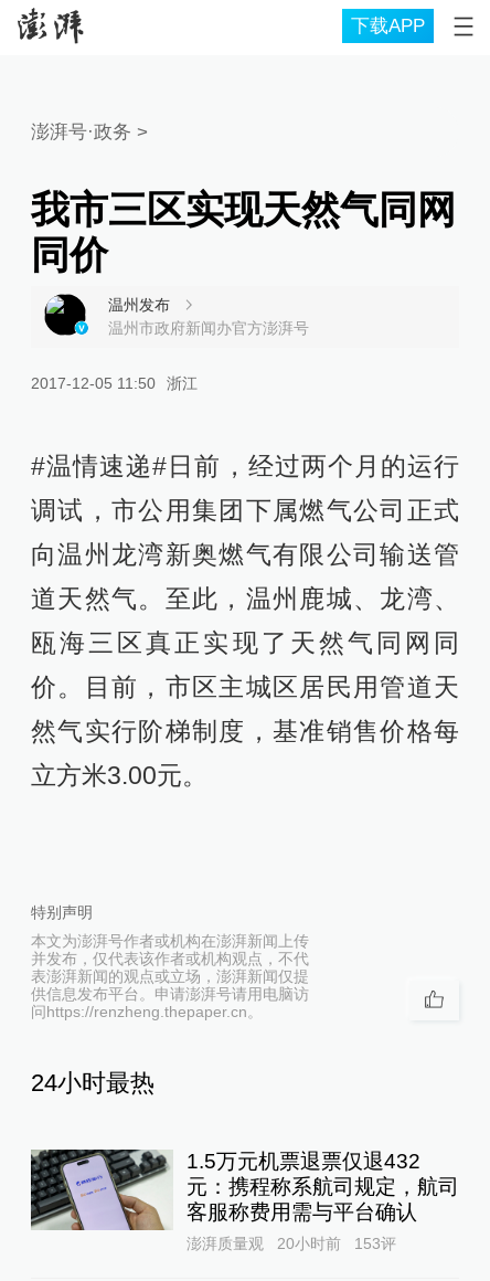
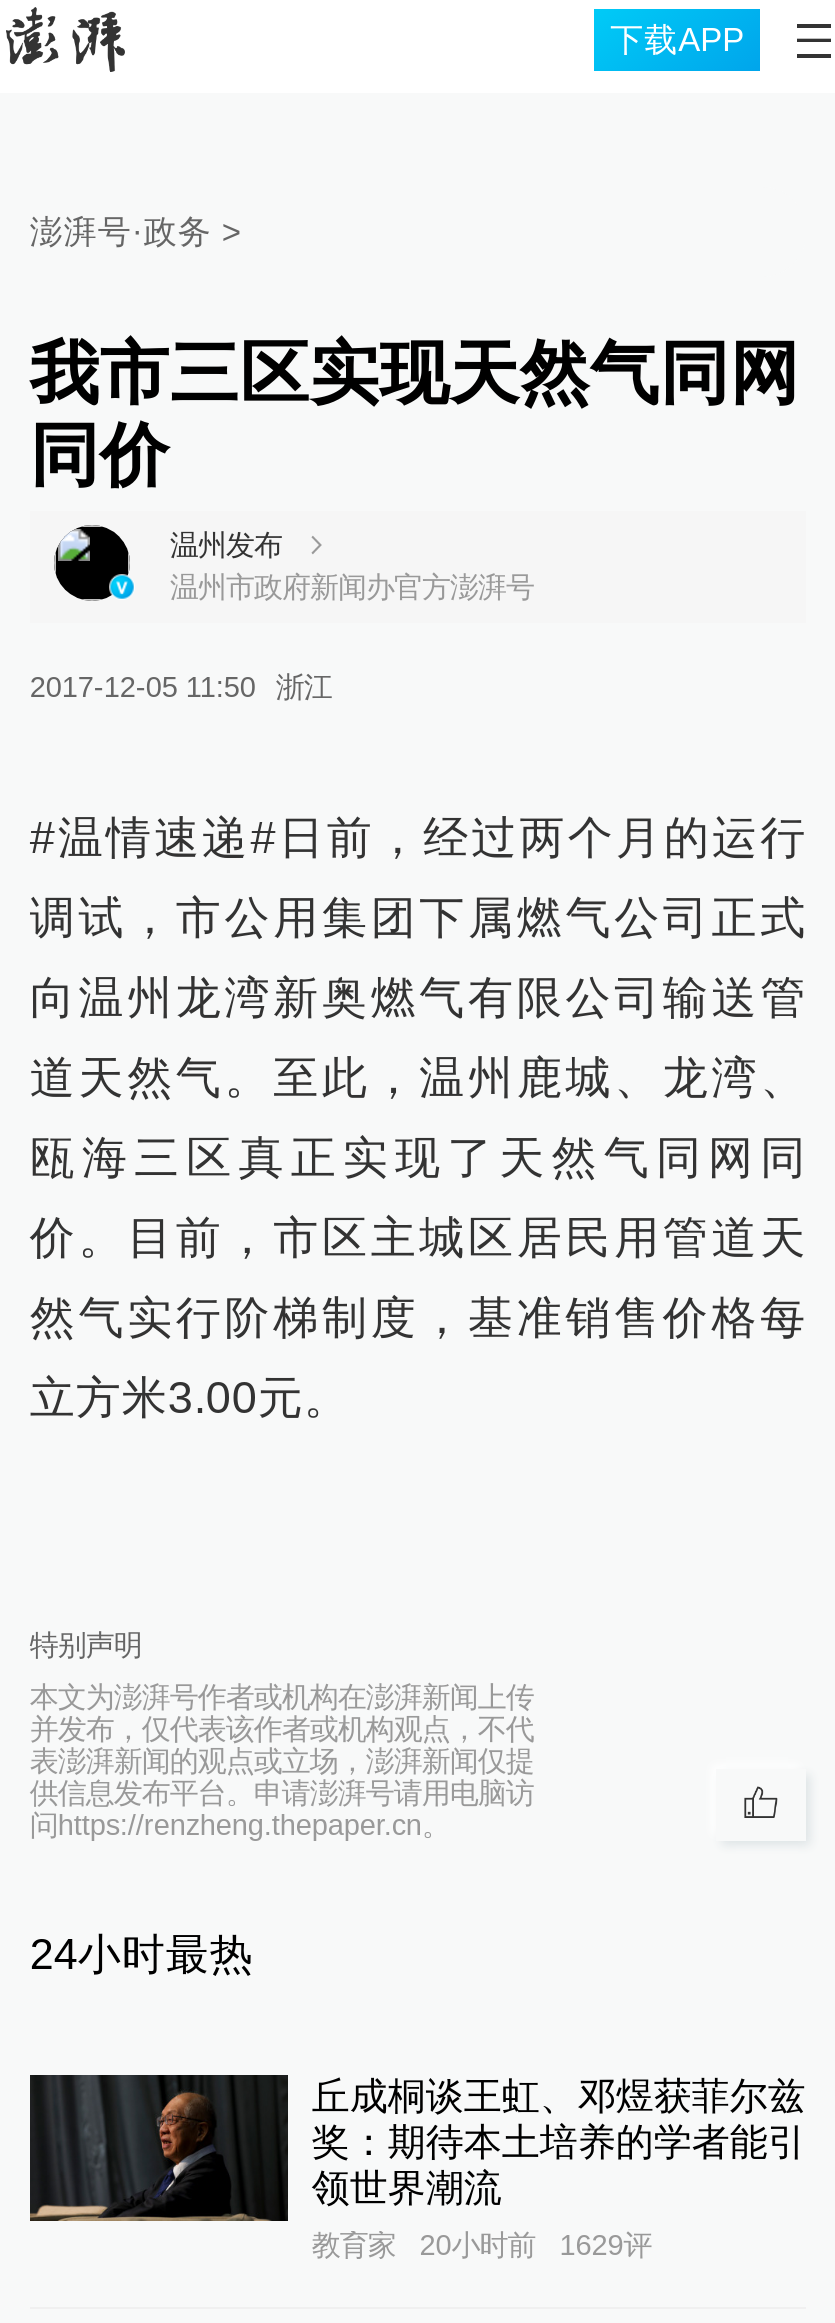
- [image]
- 1.5万元机票退票仅退432
- 元：携程称系航司规定，航司
- 客服称费用需与平台确认
+ [image]
+ 丘成桐谈王虹、邓煜获菲尔兹
+ 奖：期待本土培养的学者能引
+ 领世界潮流

- 澎湃质量观
+ 教育家

- 153评
+ 1629评
